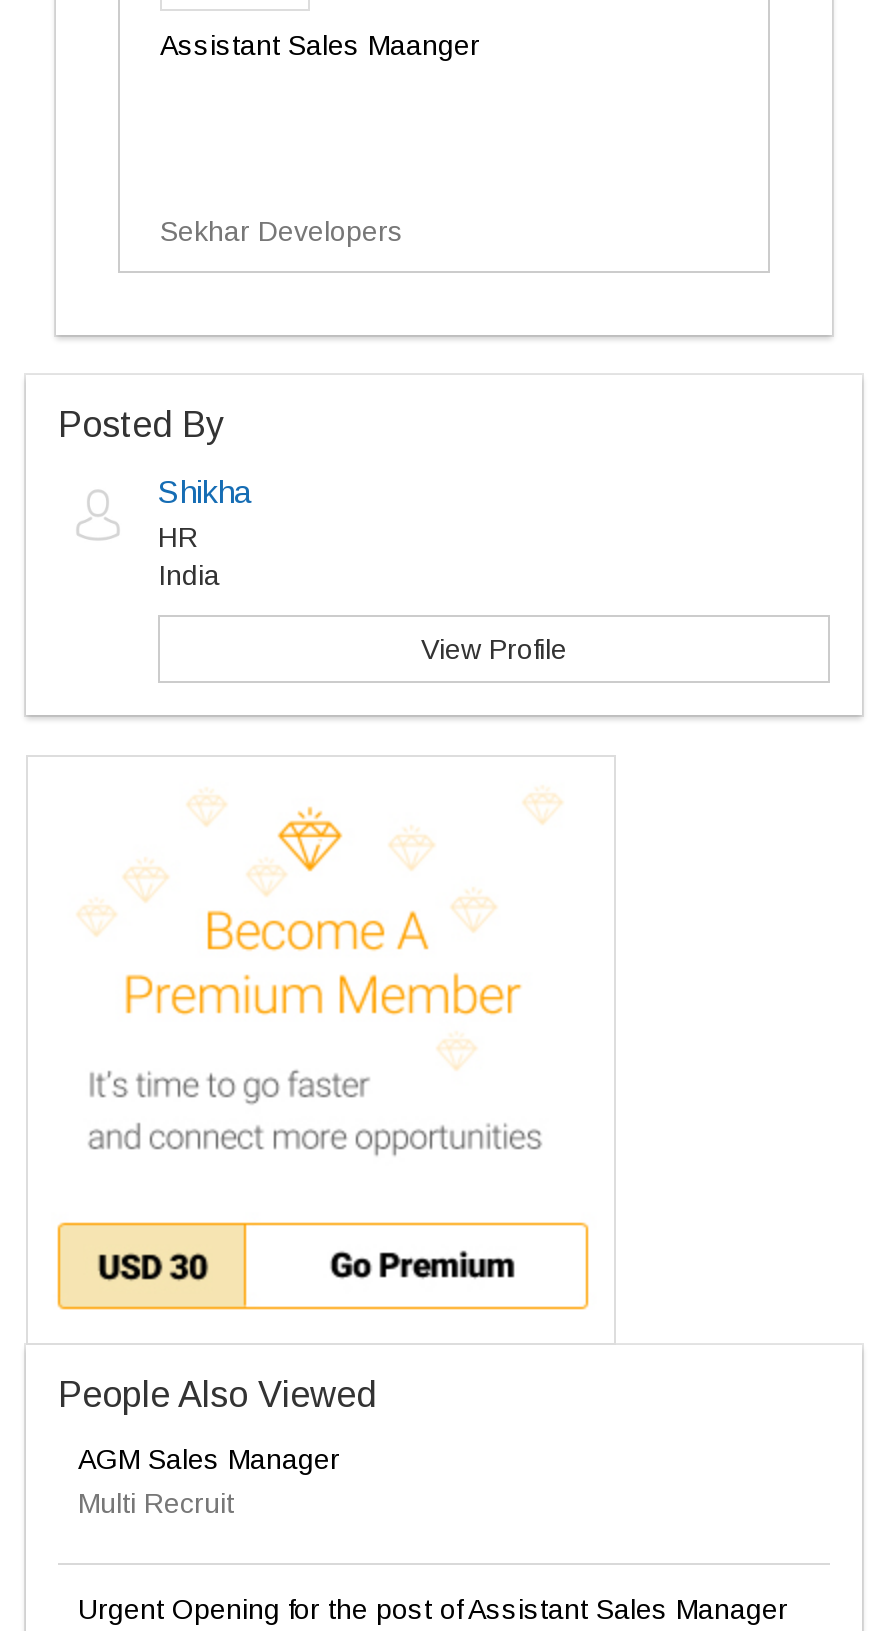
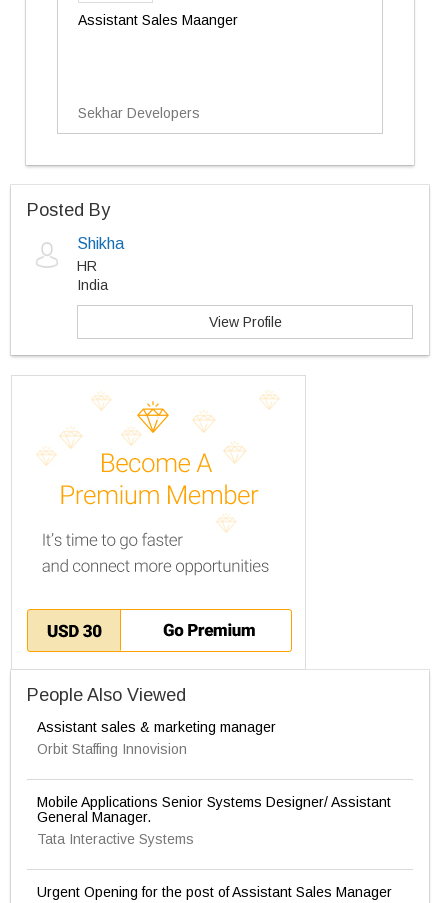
- AGM Sales Manager
- Multi Recruit
+ Assistant sales & marketing manager
+ Orbit Staffing Innovision
+ Mobile Applications Senior Systems Designer/ Assistant
+ General Manager.
+ Tata Interactive Systems
